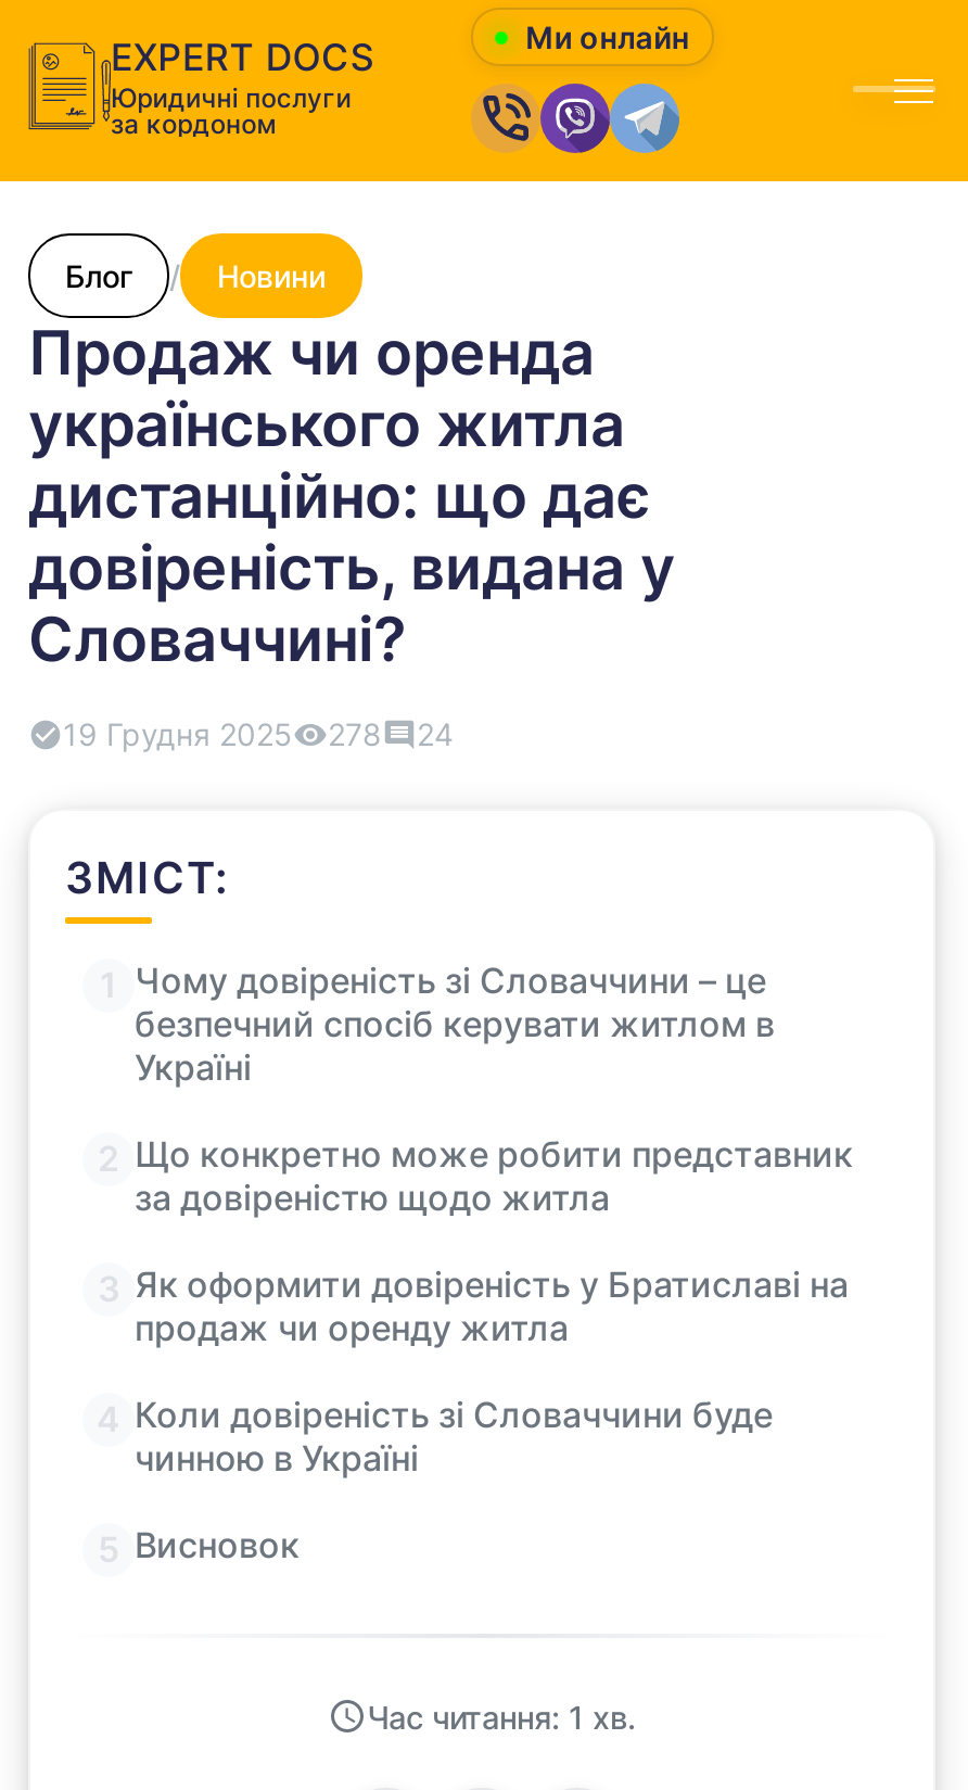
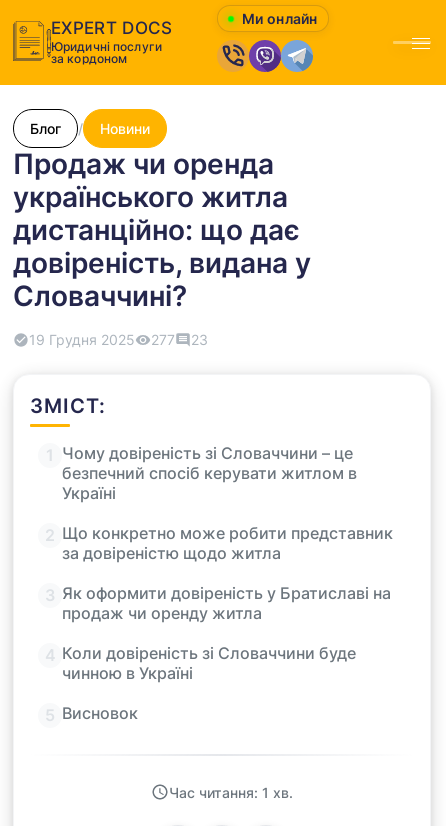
- 278
+ 277

- 24
+ 23
